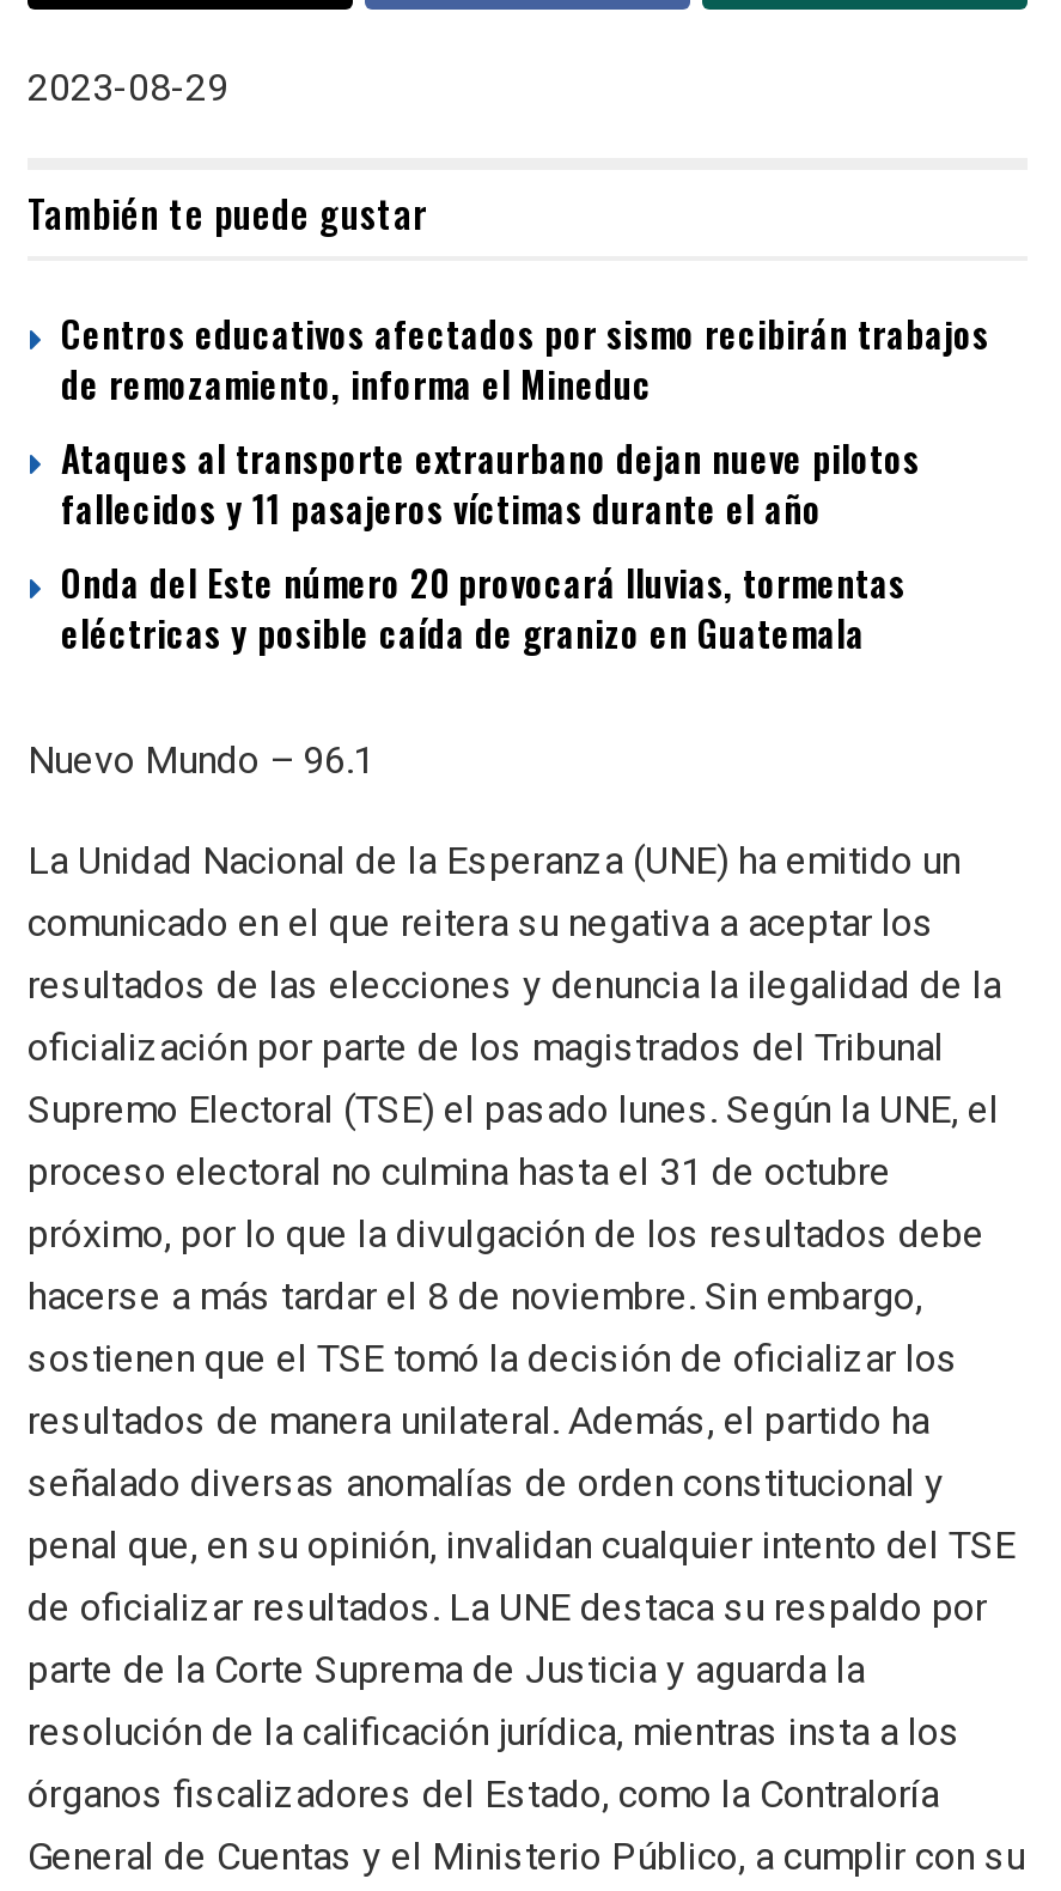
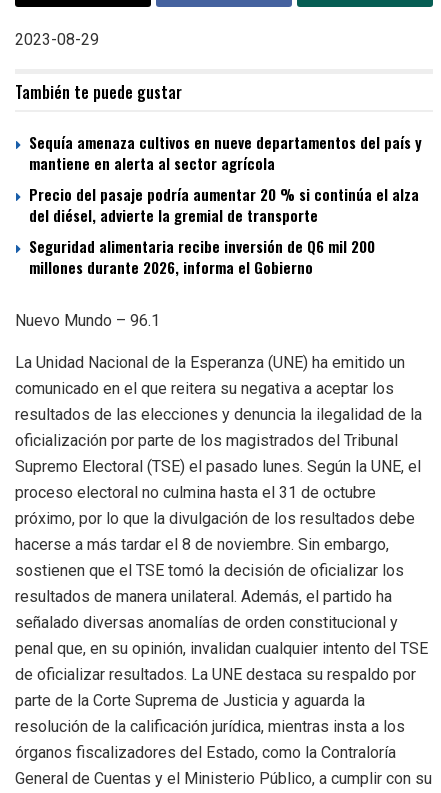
- Centros educativos afectados por sismo recibirán trabajos
- de remozamiento, informa el Mineduc
- Ataques al transporte extraurbano dejan nueve pilotos
- fallecidos y 11 pasajeros víctimas durante el año
- Onda del Este número 20 provocará lluvias, tormentas
- eléctricas y posible caída de granizo en Guatemala
+ Sequía amenaza cultivos en nueve departamentos del país y
+ mantiene en alerta al sector agrícola
+ Precio del pasaje podría aumentar 20 % si continúa el alza
+ del diésel, advierte la gremial de transporte
+ Seguridad alimentaria recibe inversión de Q6 mil 200
+ millones durante 2026, informa el Gobierno
